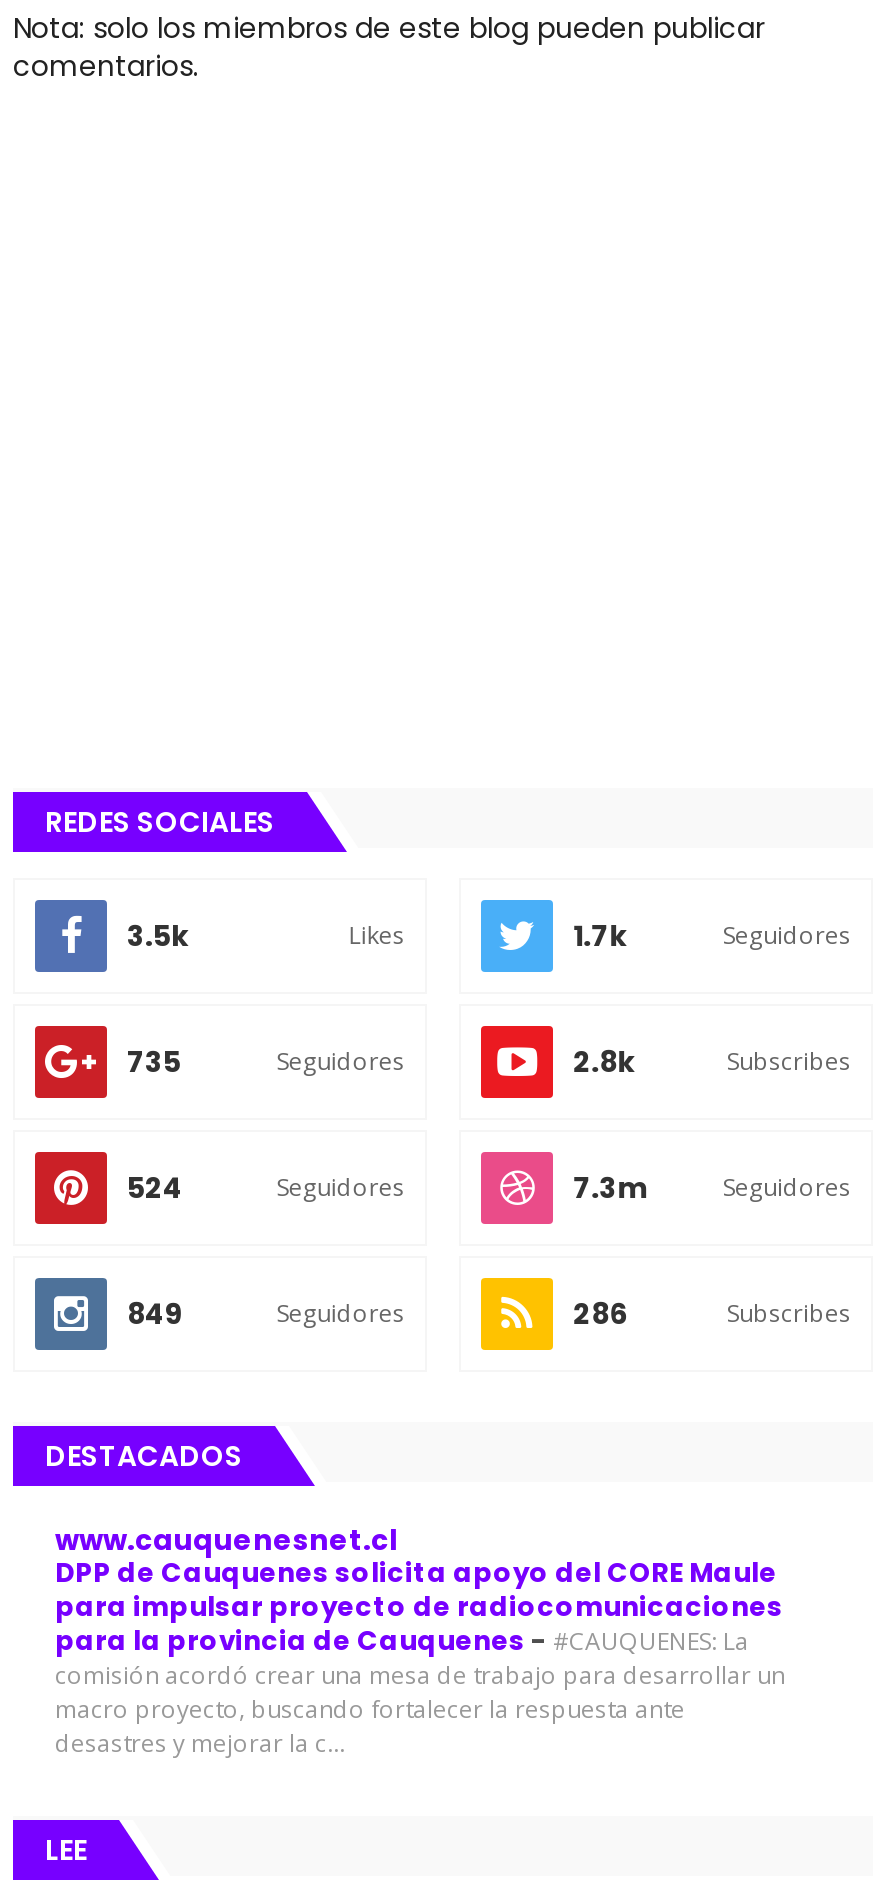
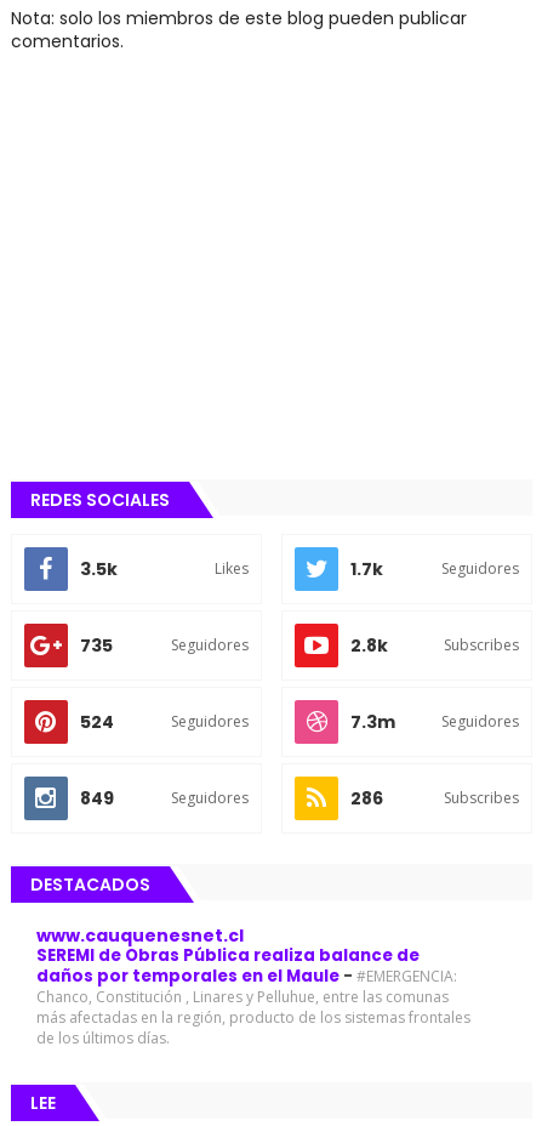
- DPP de Cauquenes solicita apoyo del CORE Maule
- para impulsar proyecto de radiocomunicaciones
- para la provincia de Cauquenes - #CAUQUENES: La
- comisión acordó crear una mesa de trabajo para desarrollar un
- macro proyecto, buscando fortalecer la respuesta ante
- desastres y mejorar la c...
+ SEREMI de Obras Pública realiza balance de
+ daños por temporales en el Maule - #EMERGENCIA:
+ Chanco, Constitución , Linares y Pelluhue, entre las comunas
+ más afectadas en la región, producto de los sistemas frontales
+ de los últimos días.
